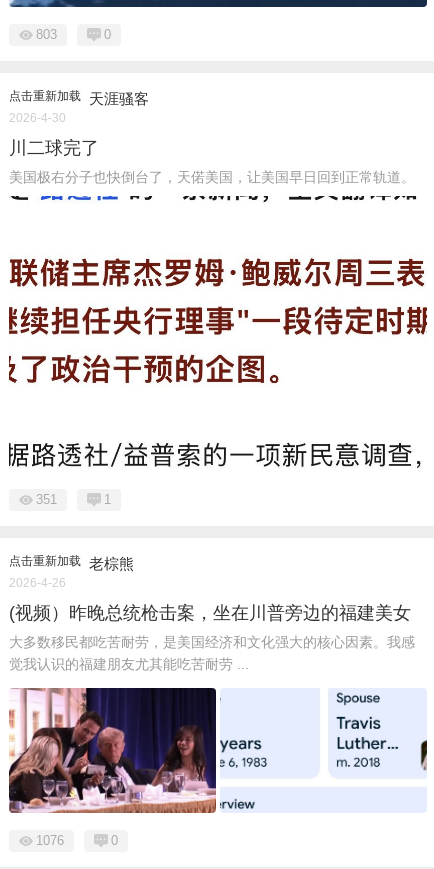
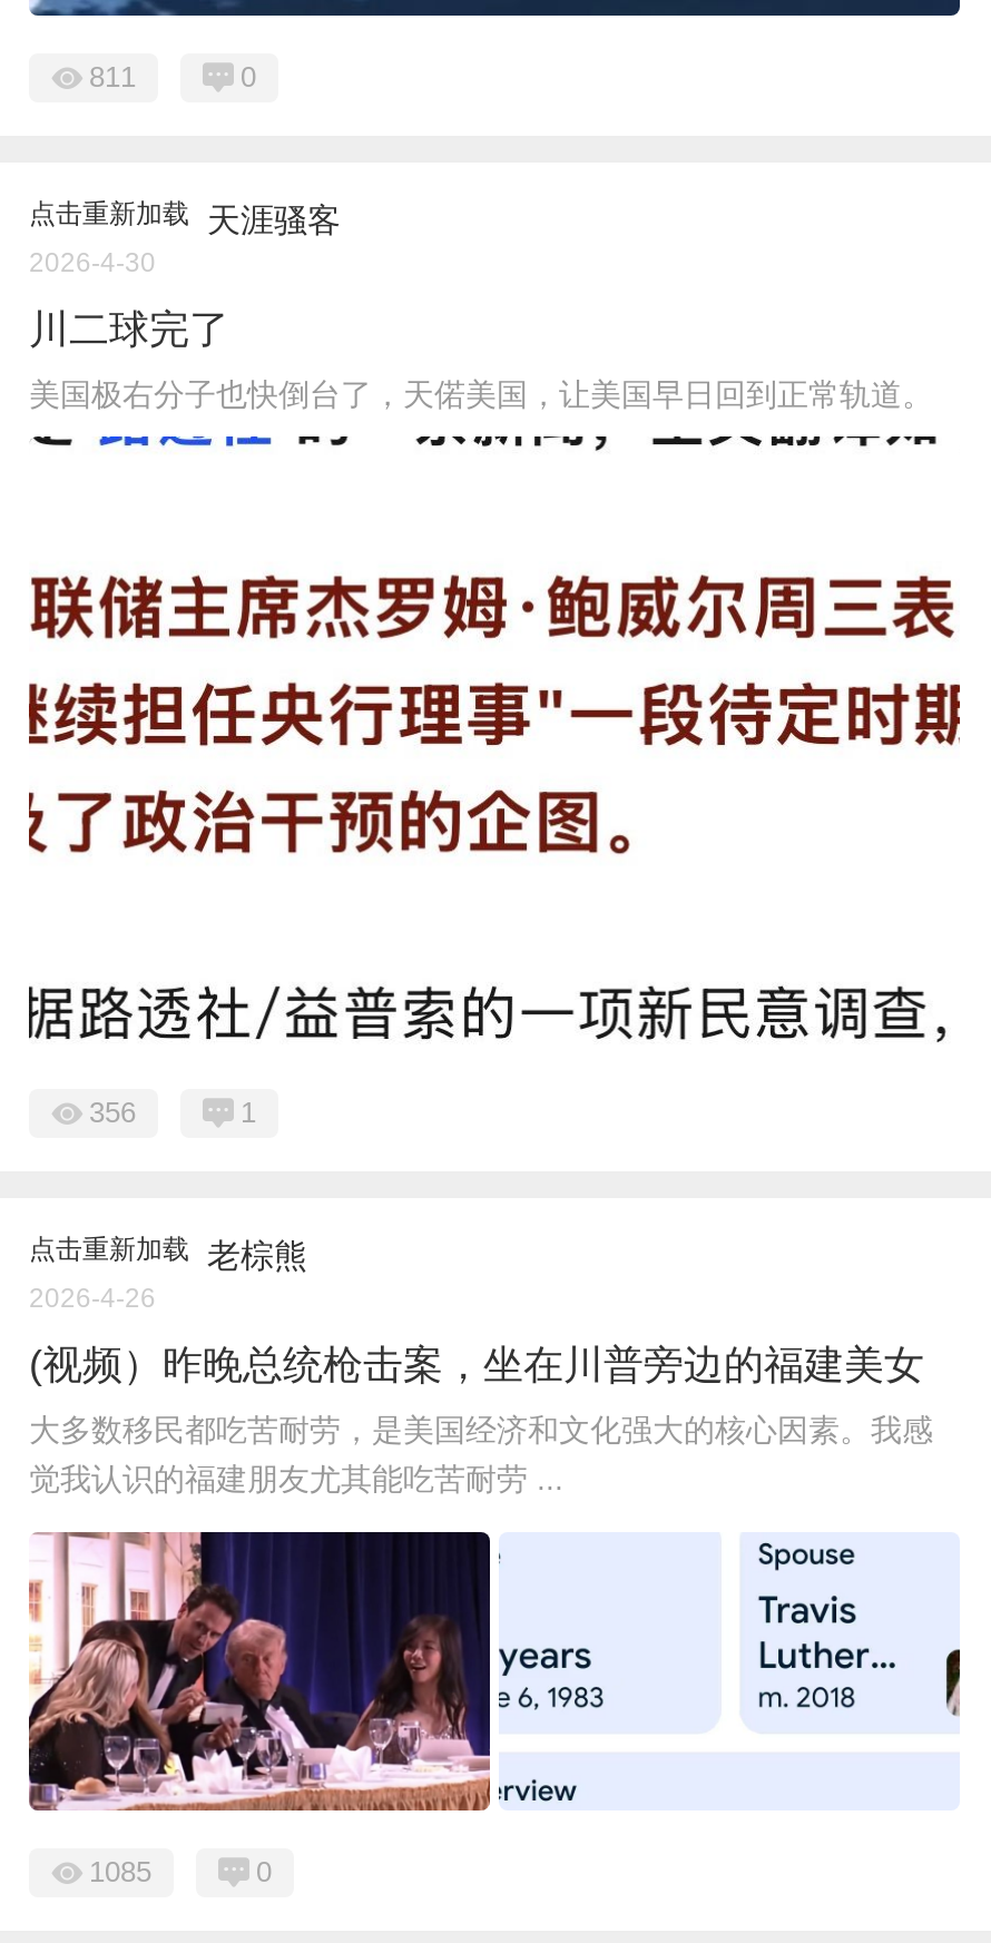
- 803
+ 811

- 351
+ 356

- 1076
+ 1085
